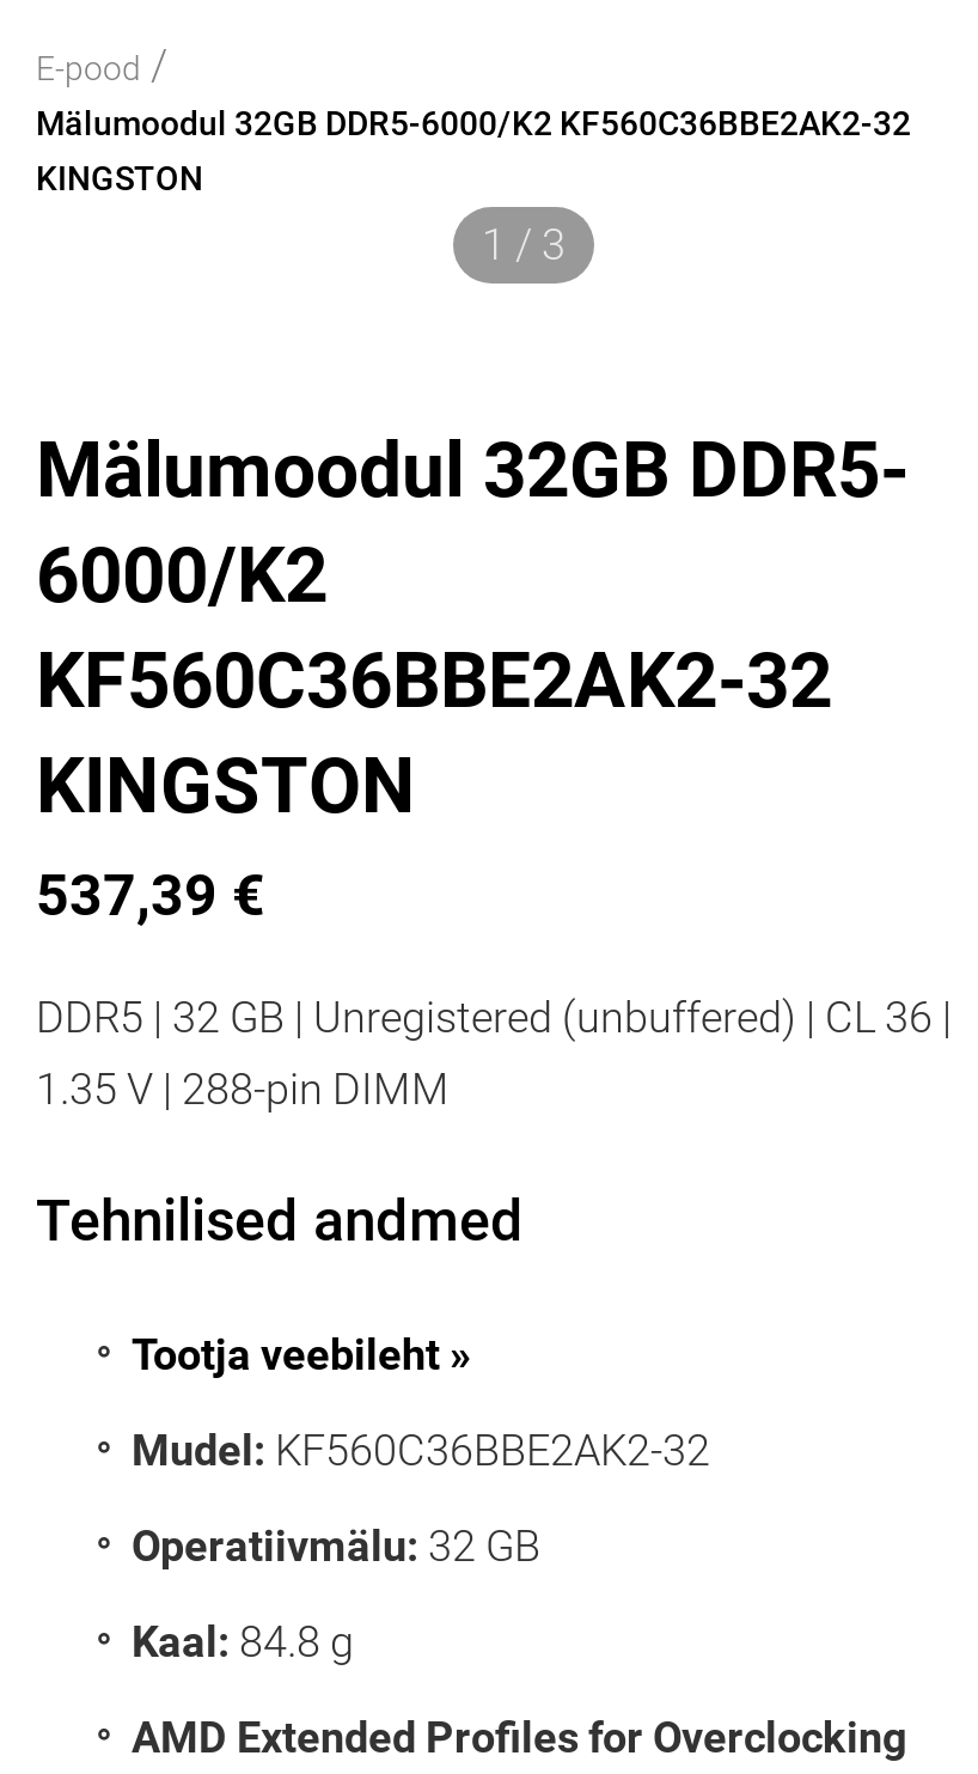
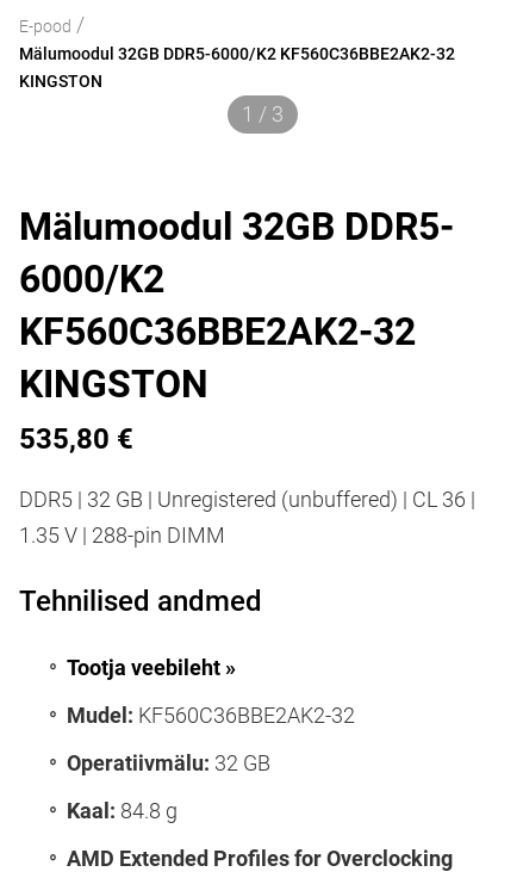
- 537,39 €
+ 535,80 €
